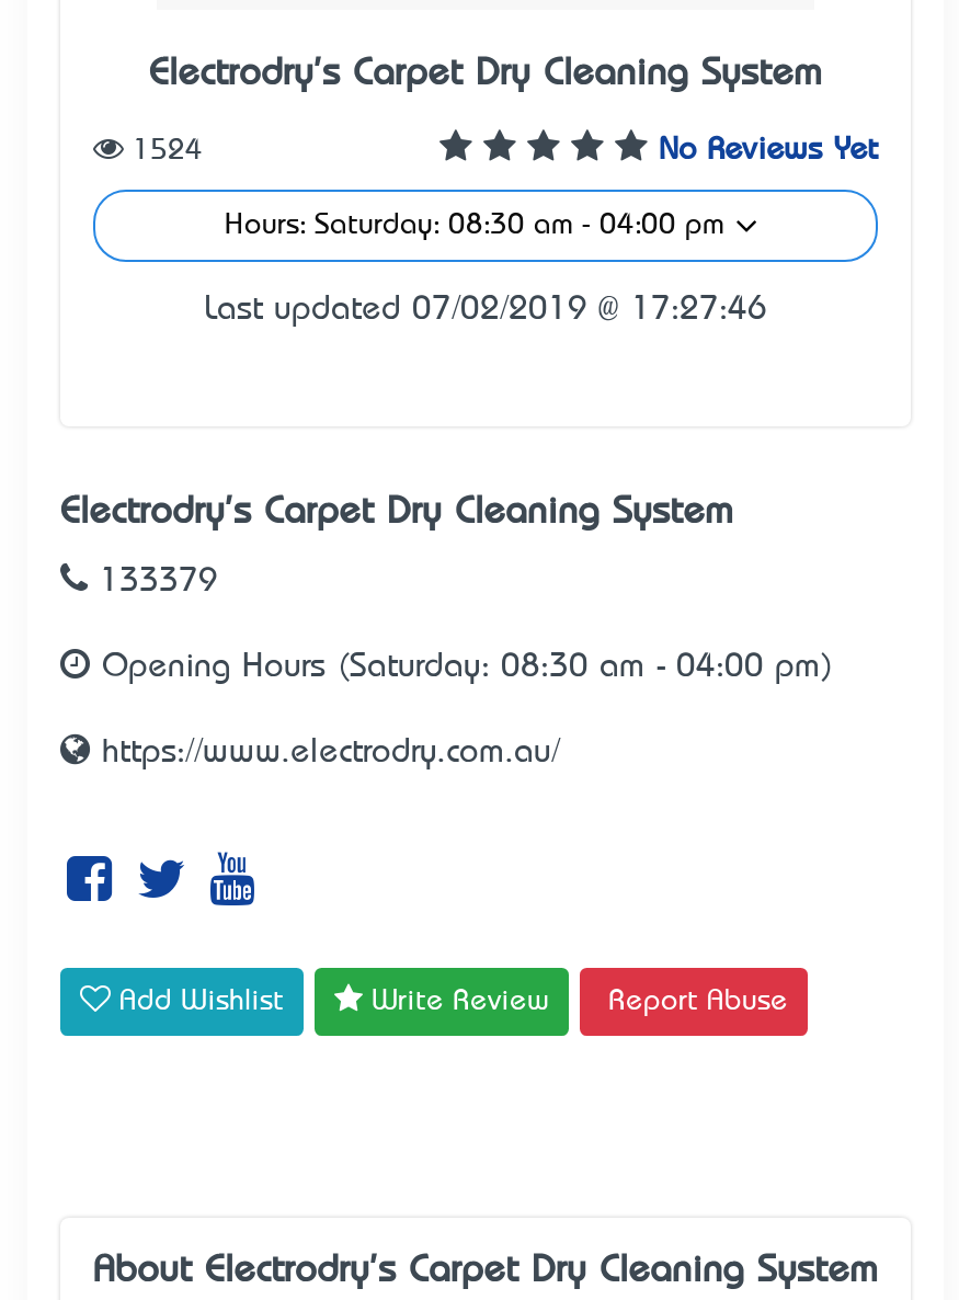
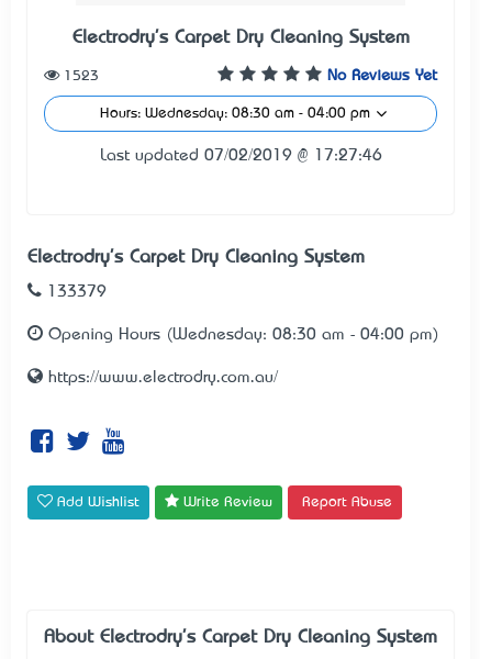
- 1524
+ 1523

- Hours: Saturday: 08:30 am - 04:00 pm
+ Hours: Wednesday: 08:30 am - 04:00 pm

- Opening Hours (Saturday: 08:30 am - 04:00 pm)
+ Opening Hours (Wednesday: 08:30 am - 04:00 pm)
